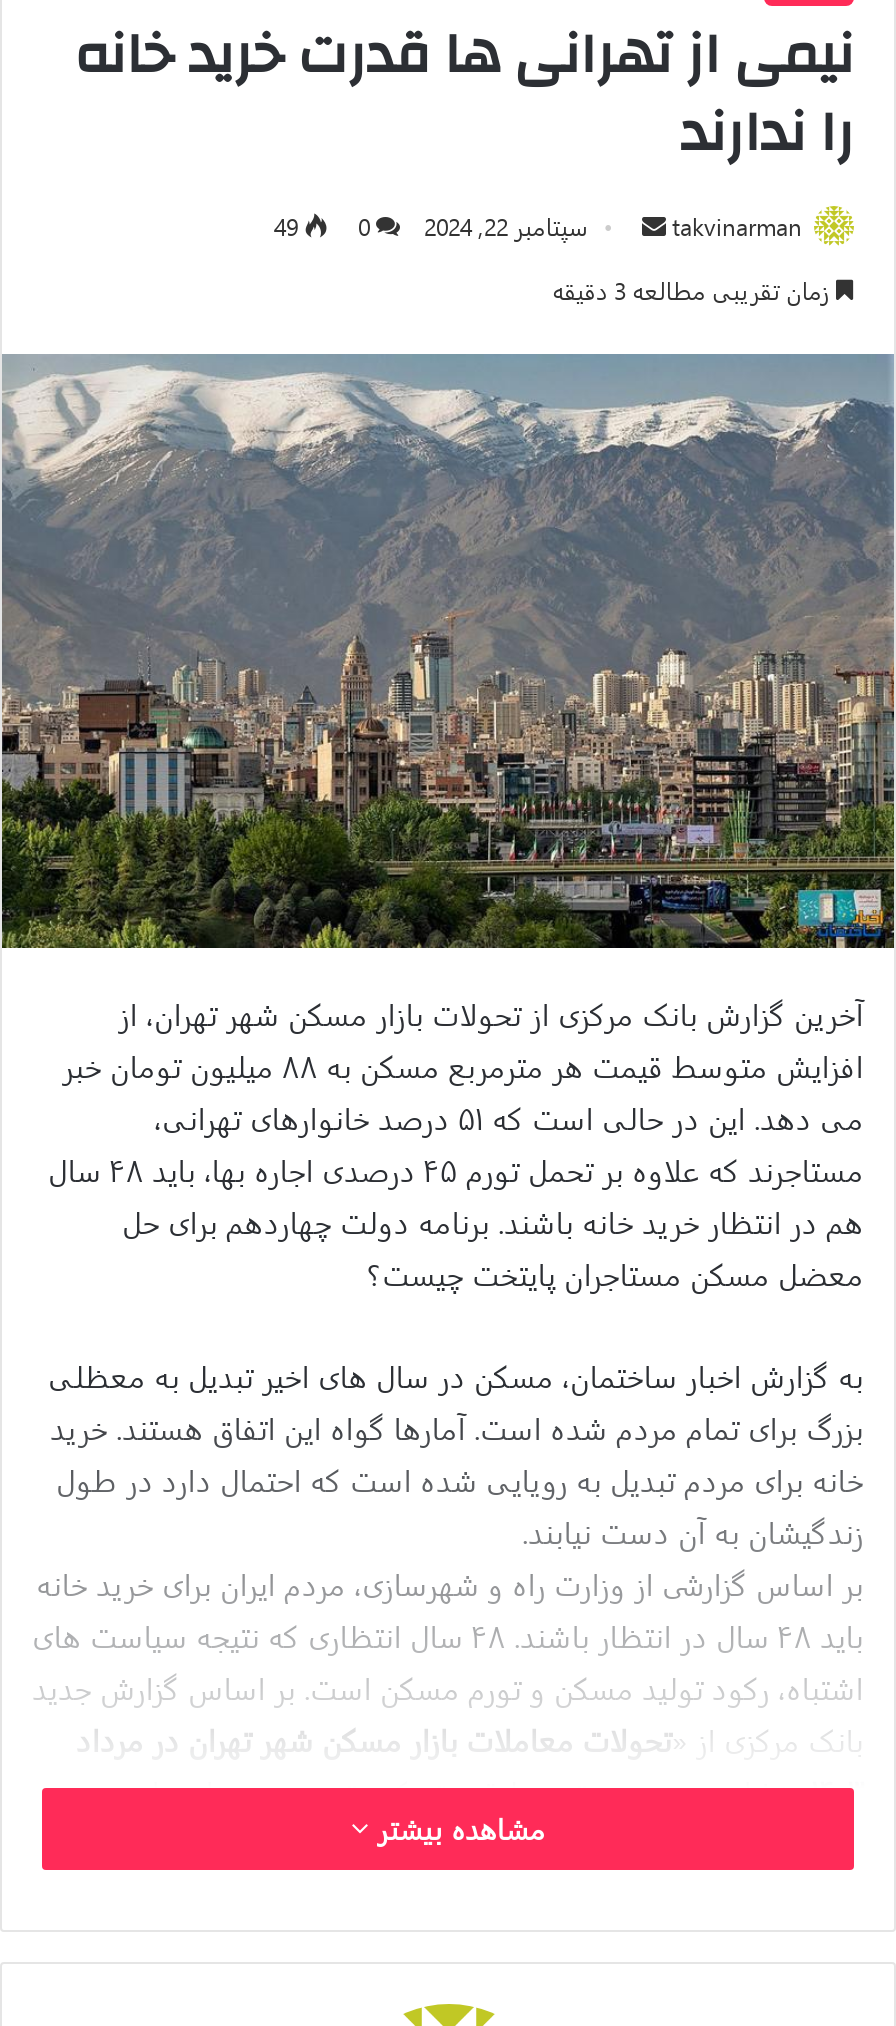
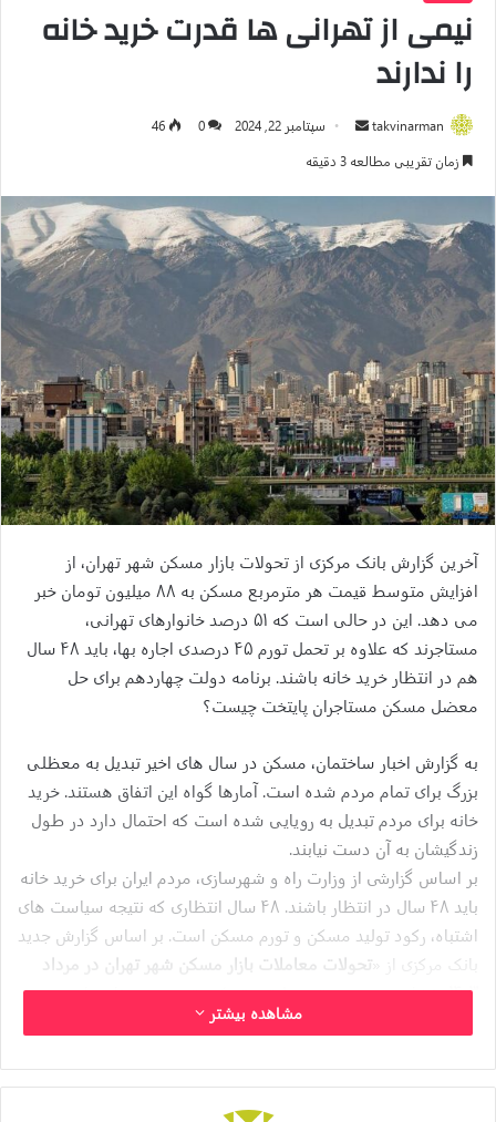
- 49 0
+ 46 0
